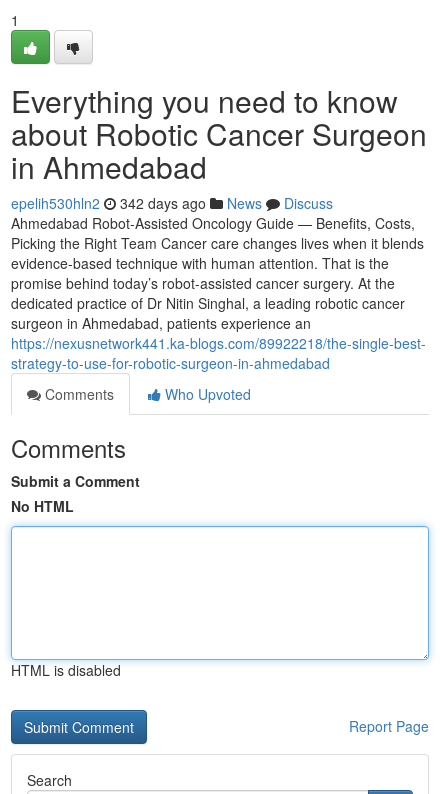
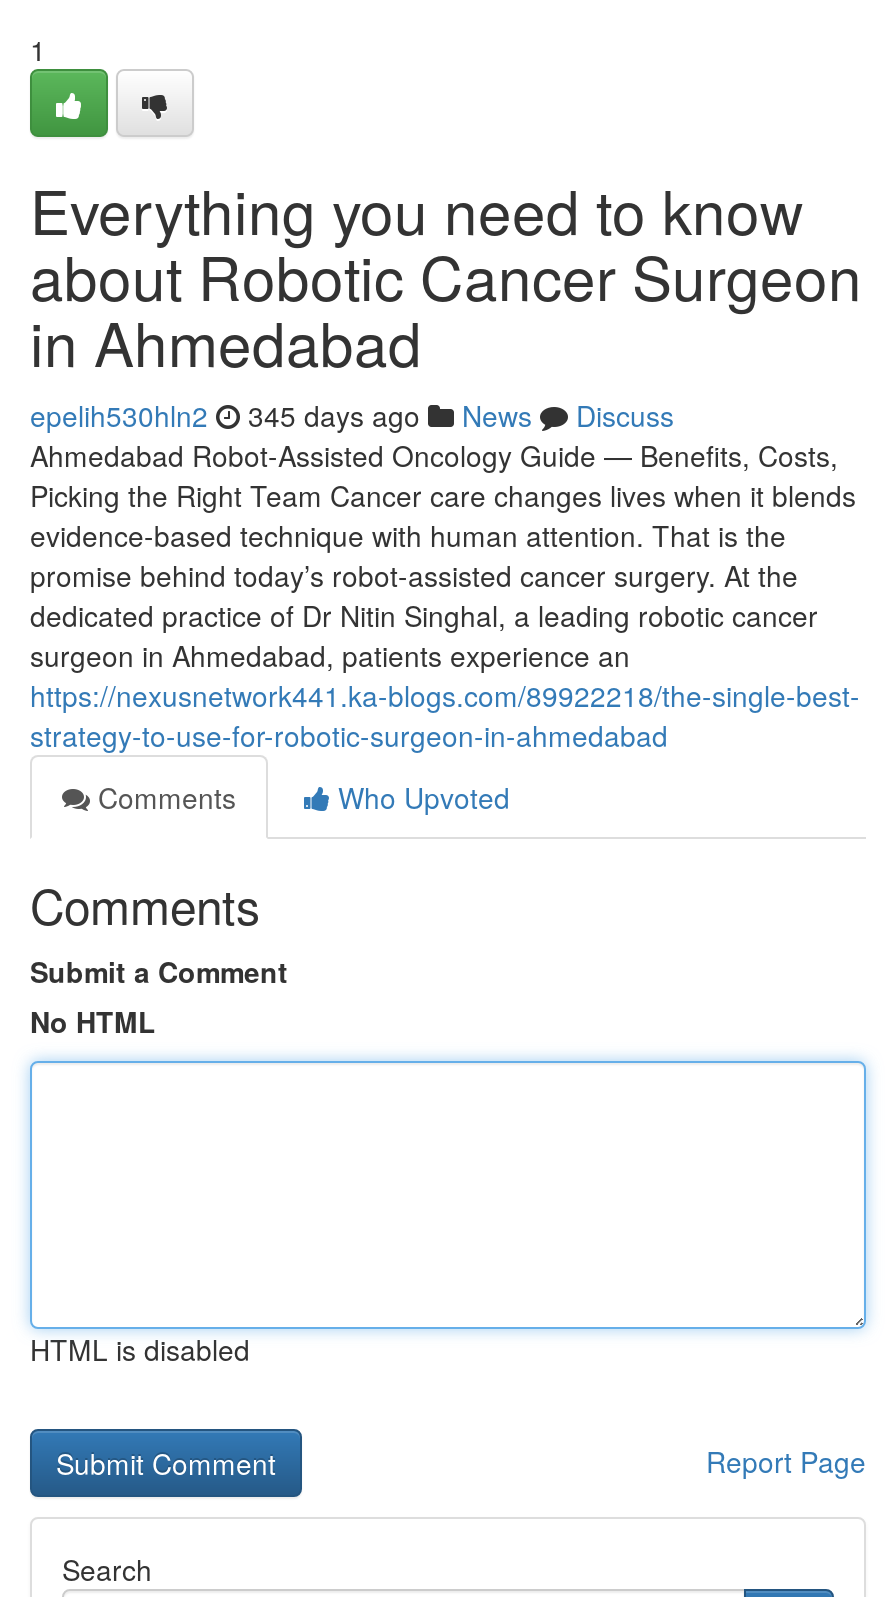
- epelih530hln2 342 days ago News Discuss
+ epelih530hln2 345 days ago News Discuss
